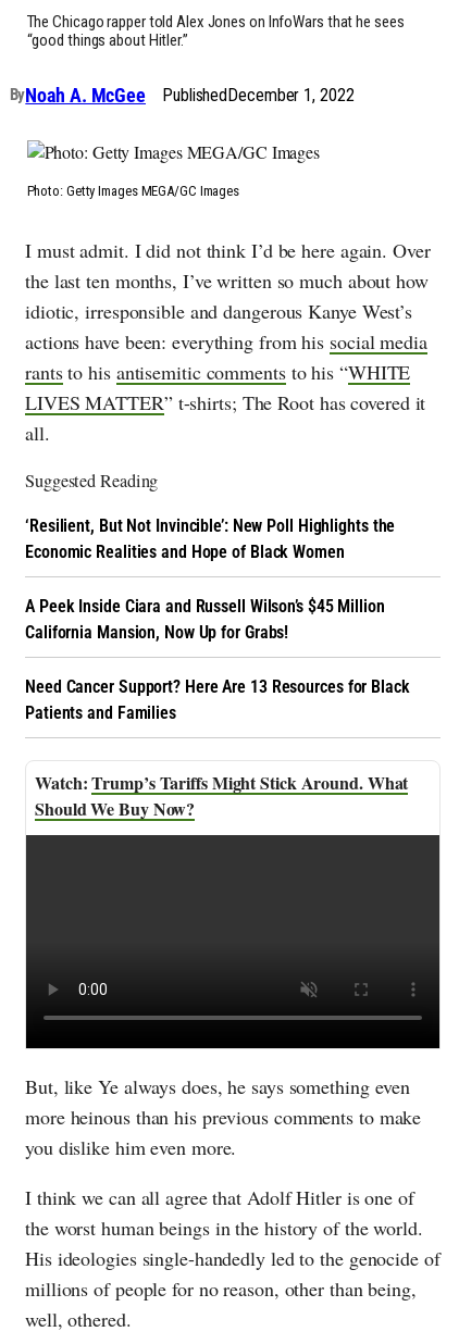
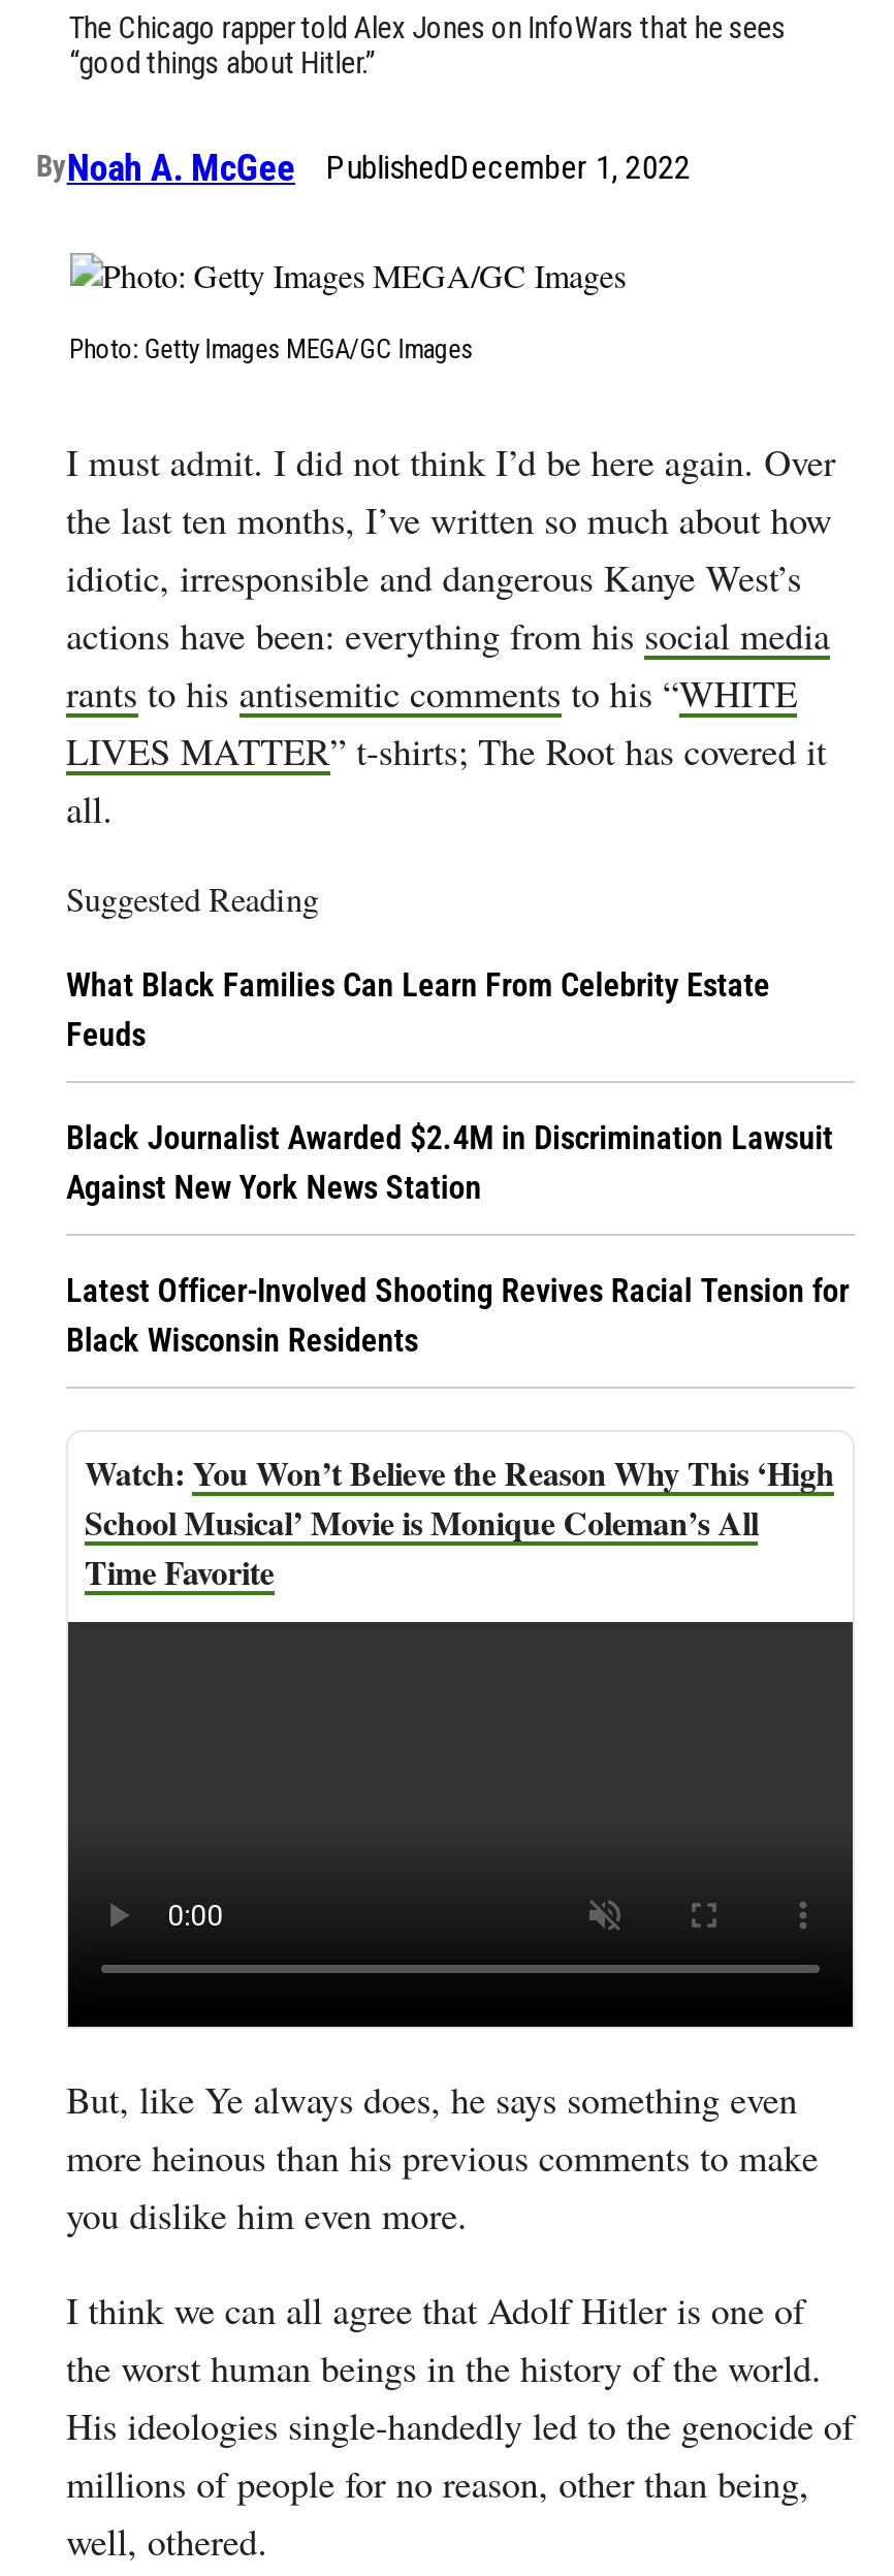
- ‘Resilient, But Not Invincible’: New Poll Highlights the
- Economic Realities and Hope of Black Women
+ What Black Families Can Learn From Celebrity Estate
+ Feuds

- A Peek Inside Ciara and Russell Wilson’s $45 Million
- California Mansion, Now Up for Grabs!
+ Black Journalist Awarded $2.4M in Discrimination Lawsuit
+ Against New York News Station

- Need Cancer Support? Here Are 13 Resources for Black
- Patients and Families
+ Latest Officer-Involved Shooting Revives Racial Tension for
+ Black Wisconsin Residents

- Trump’s Tariffs Might Stick Around. What
- Should We Buy Now?
+ You Won’t Believe the Reason Why This ‘High
+ School Musical’ Movie is Monique Coleman’s All
+ Time Favorite
